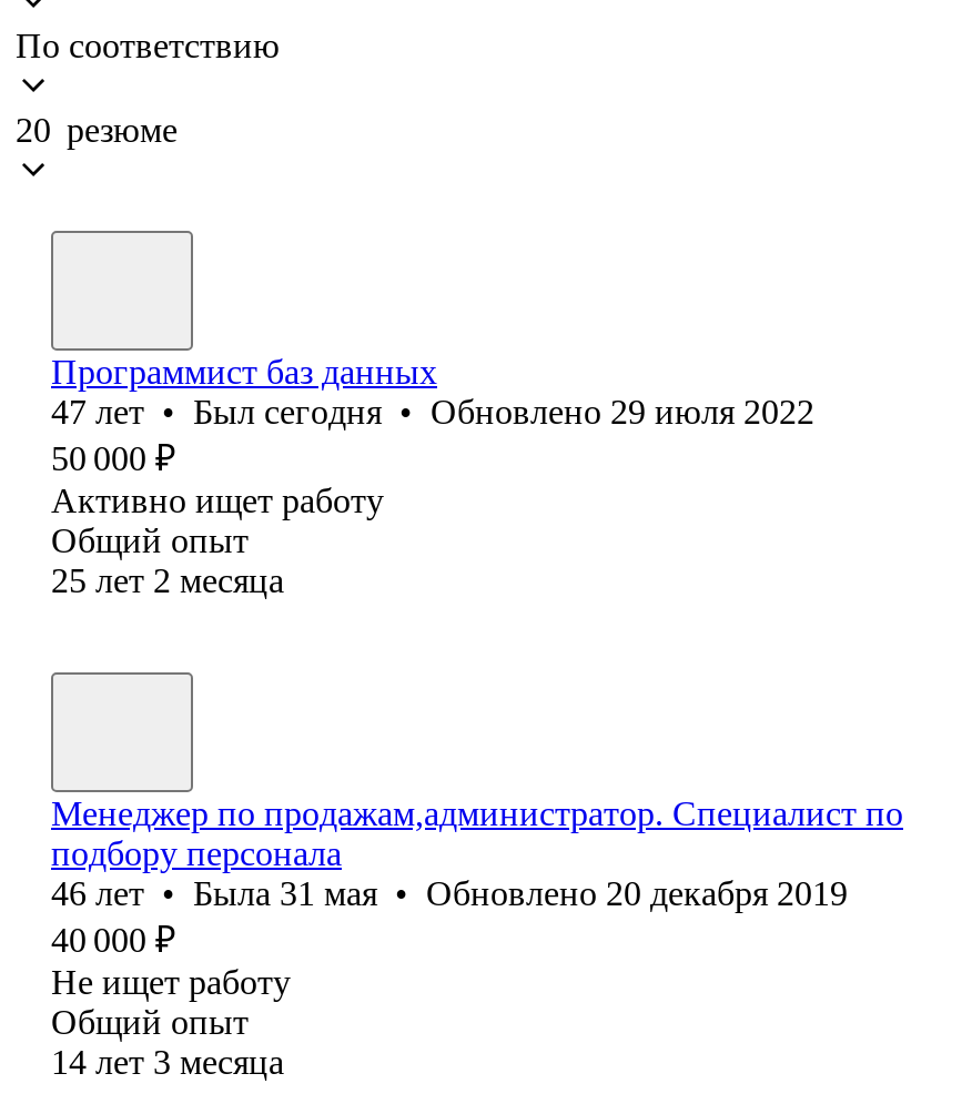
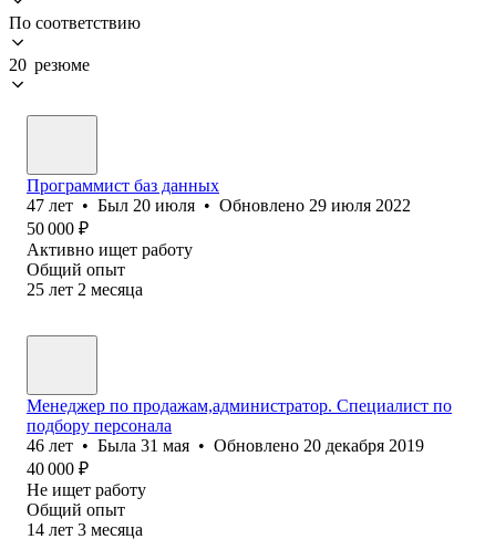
- 47 лет • Был сегодня • Обновлено 29 июля 2022
+ 47 лет • Был 20 июля • Обновлено 29 июля 2022
